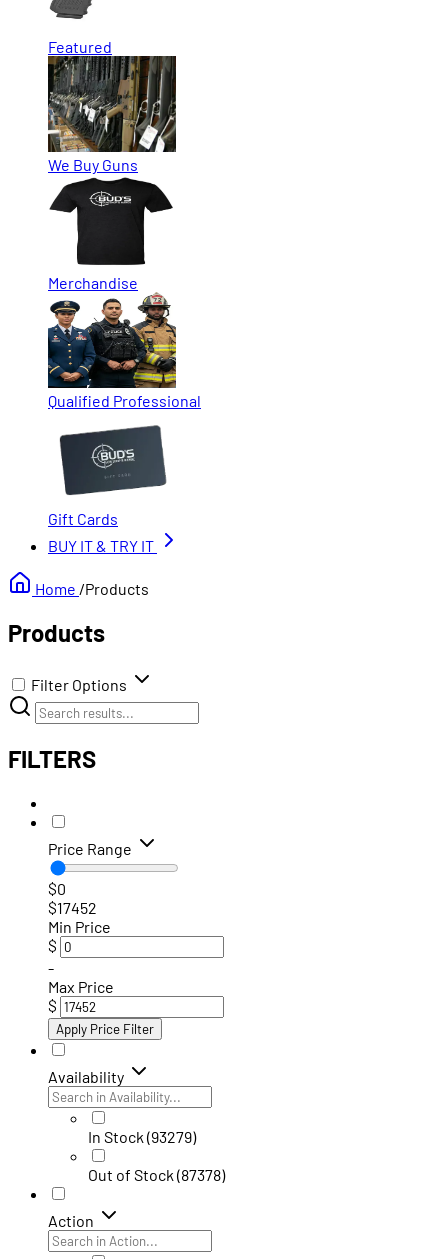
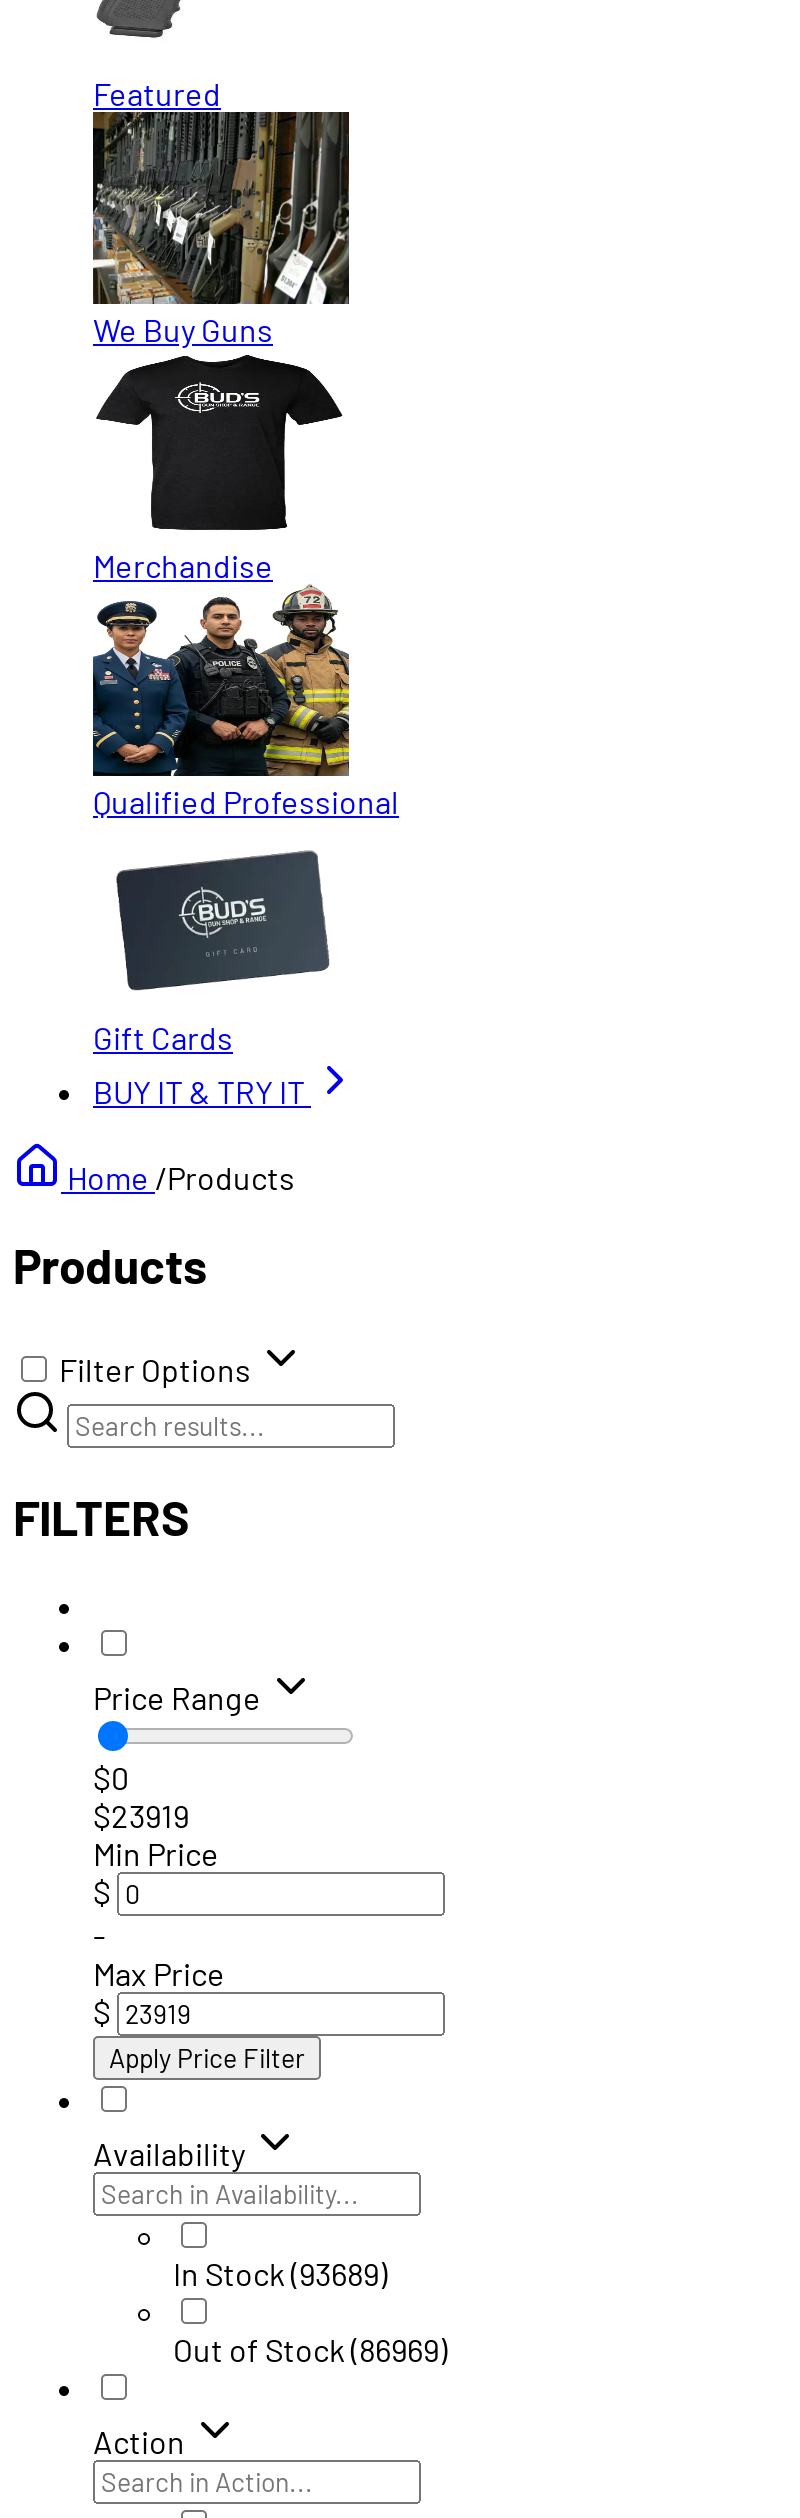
- $17452
+ $23919

- In Stock (93279)
+ In Stock (93689)

- Out of Stock (87378)
+ Out of Stock (86969)
